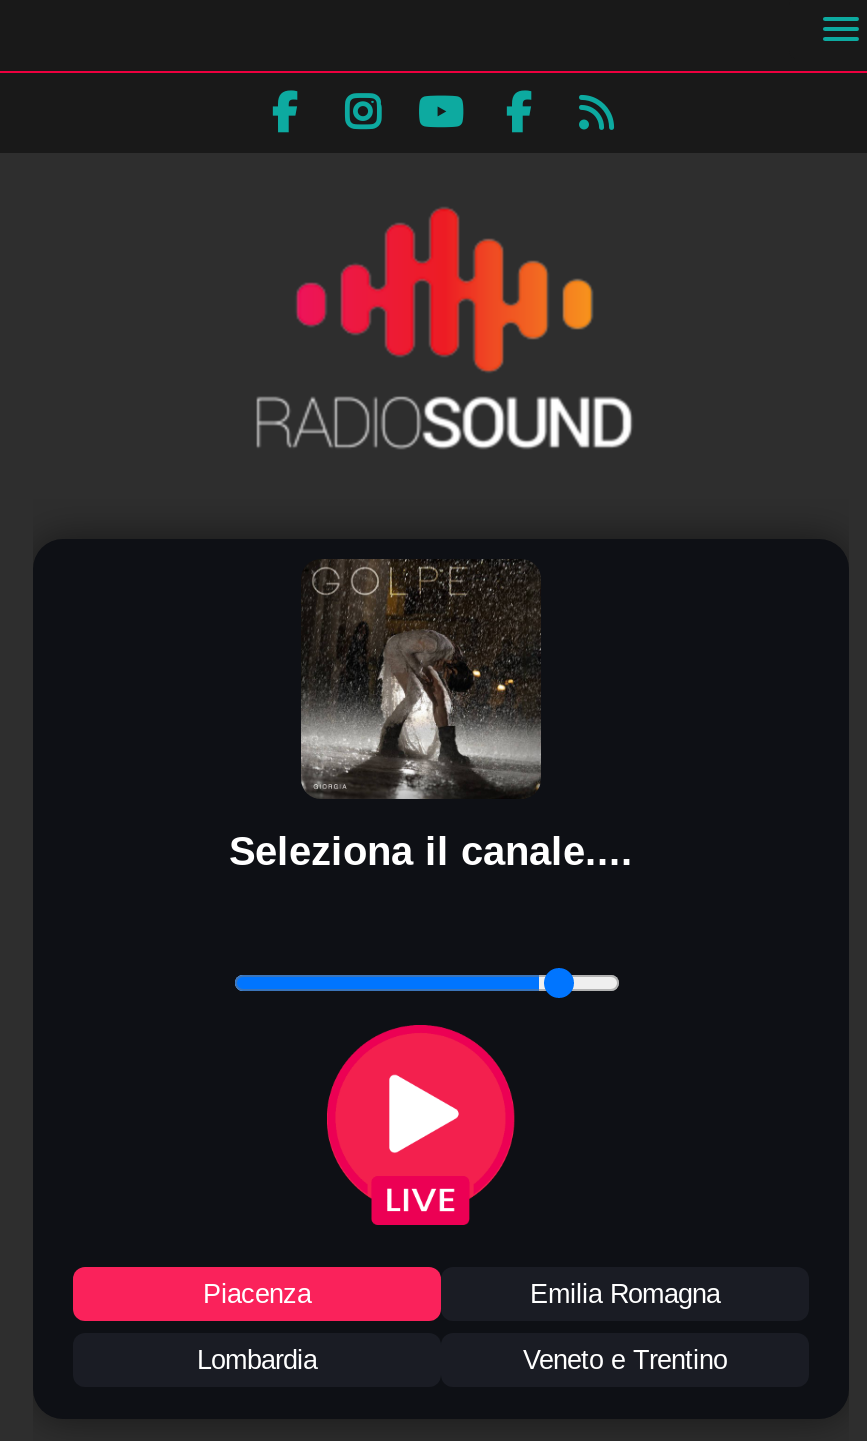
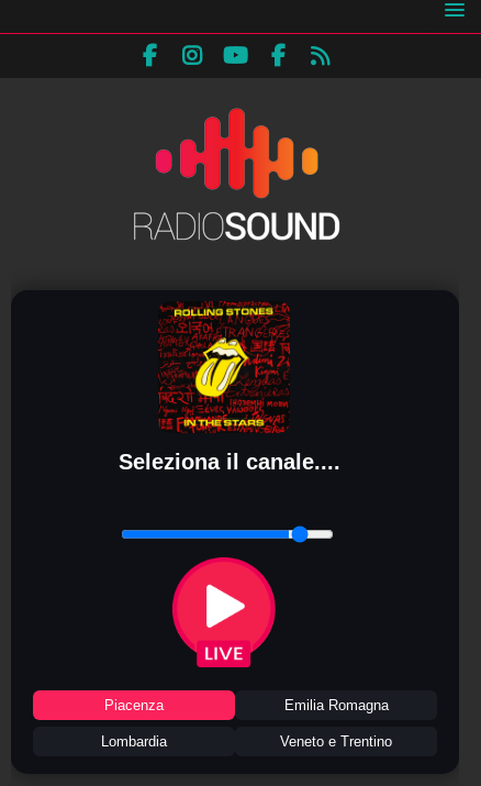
- [image]
+ [image]
